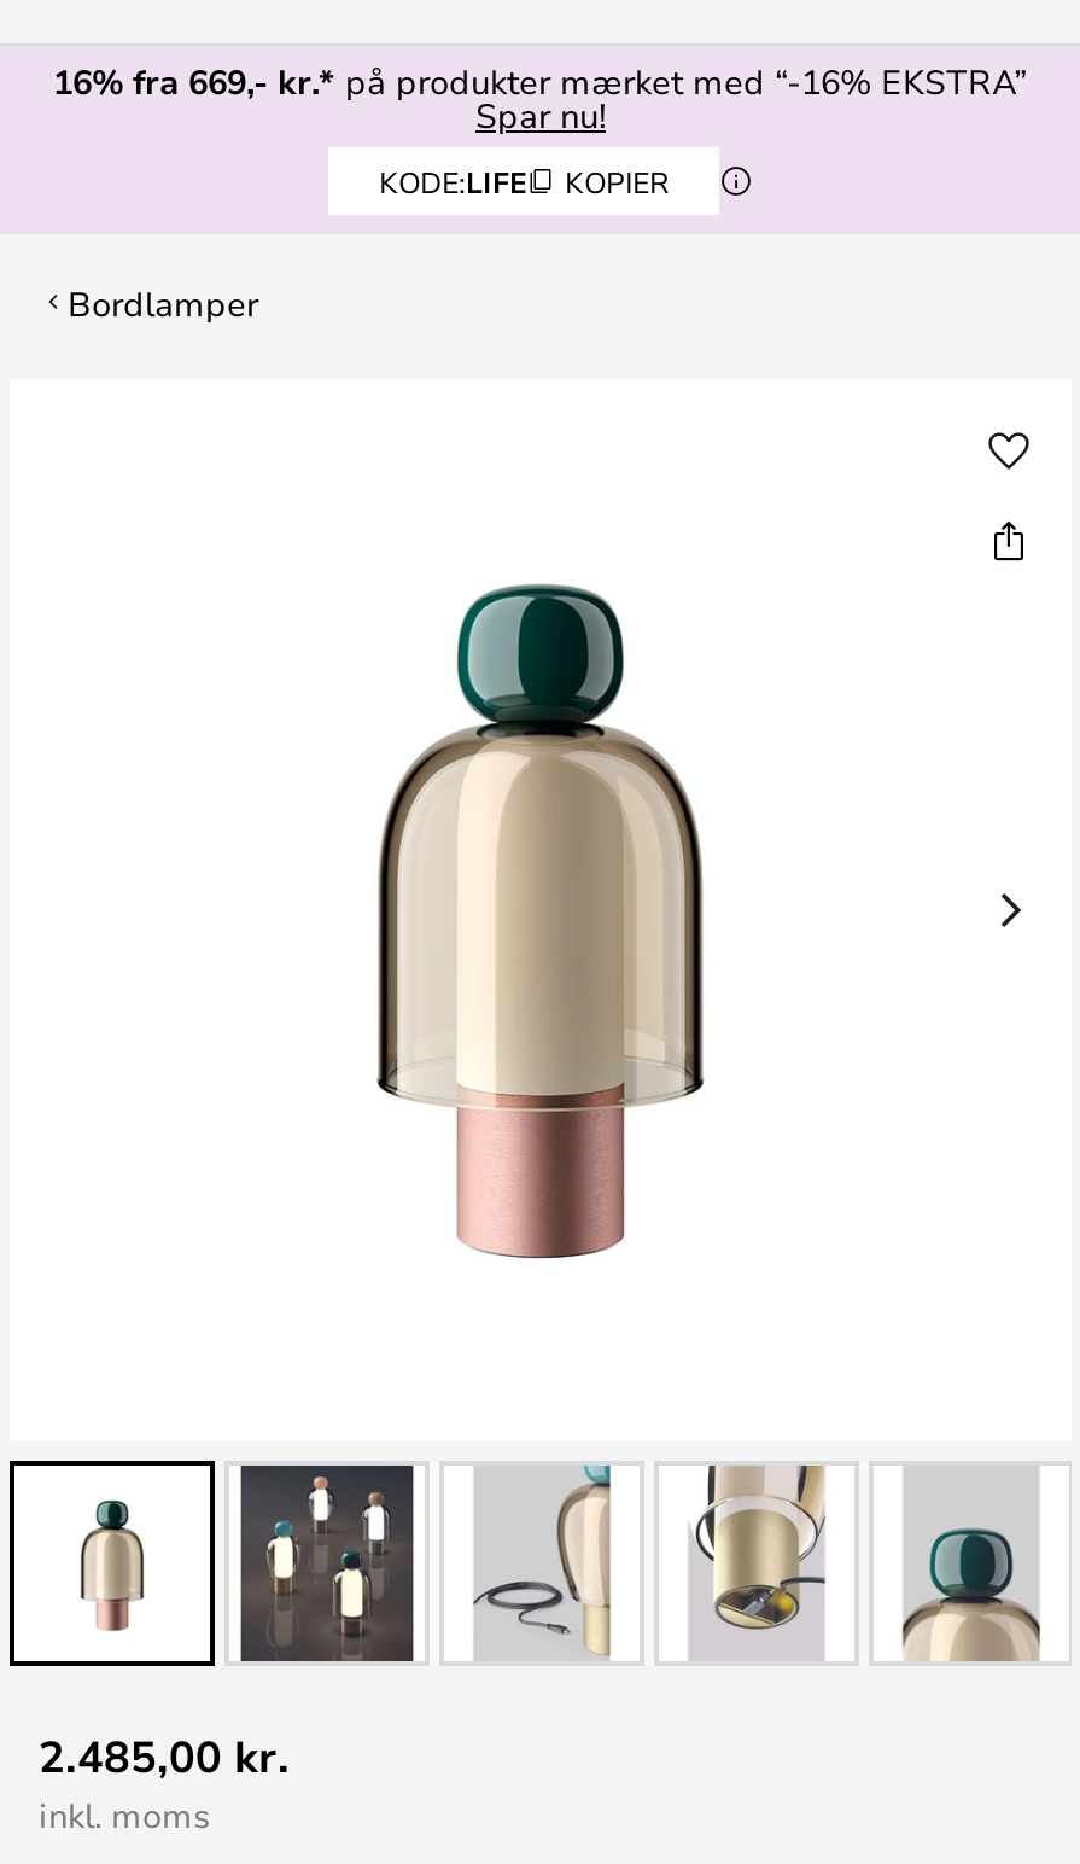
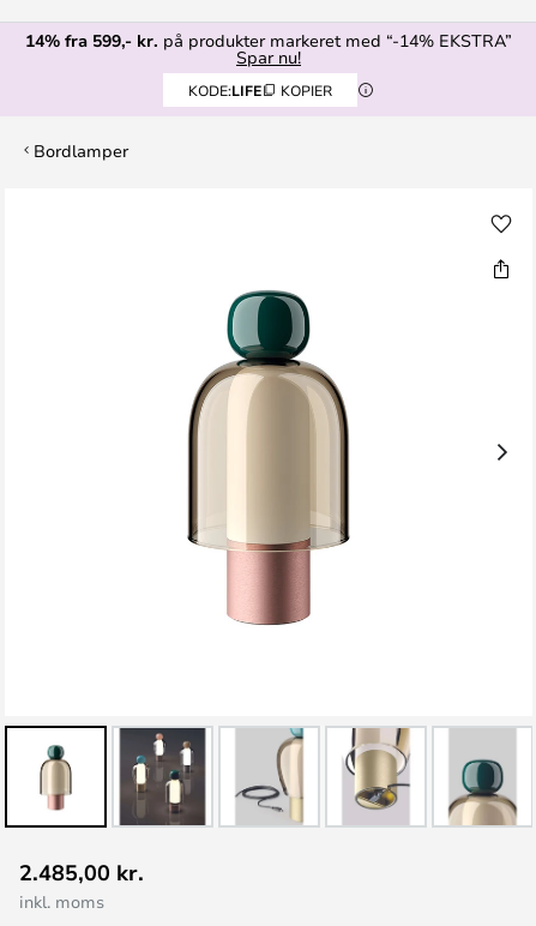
- 16% fra 669,- kr.* på produkter mærket med “-16% EKSTRA”
+ 14% fra 599,- kr. på produkter markeret med “-14% EKSTRA”
